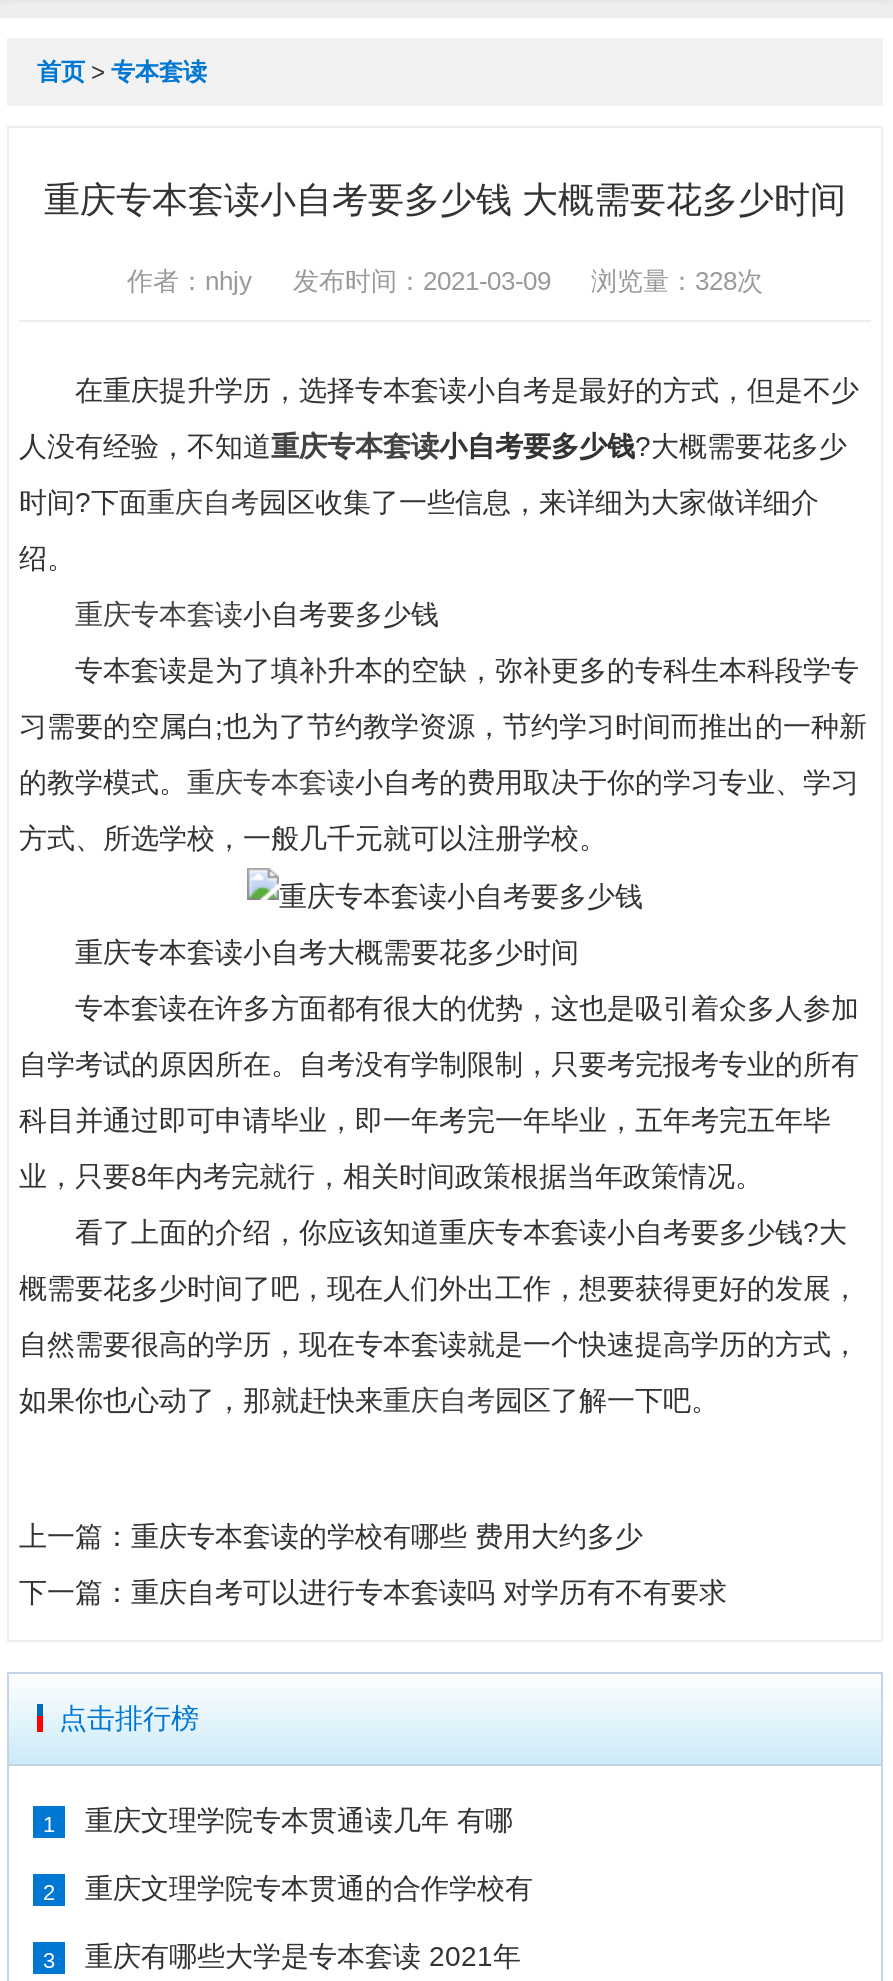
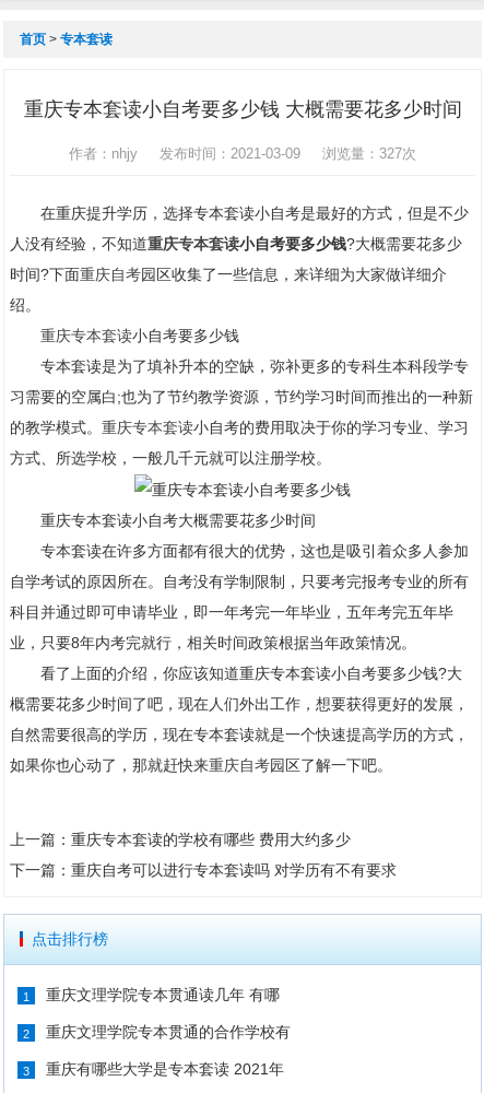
- 作者：nhjy 发布时间：2021-03-09 浏览量：328次
+ 作者：nhjy 发布时间：2021-03-09 浏览量：327次
